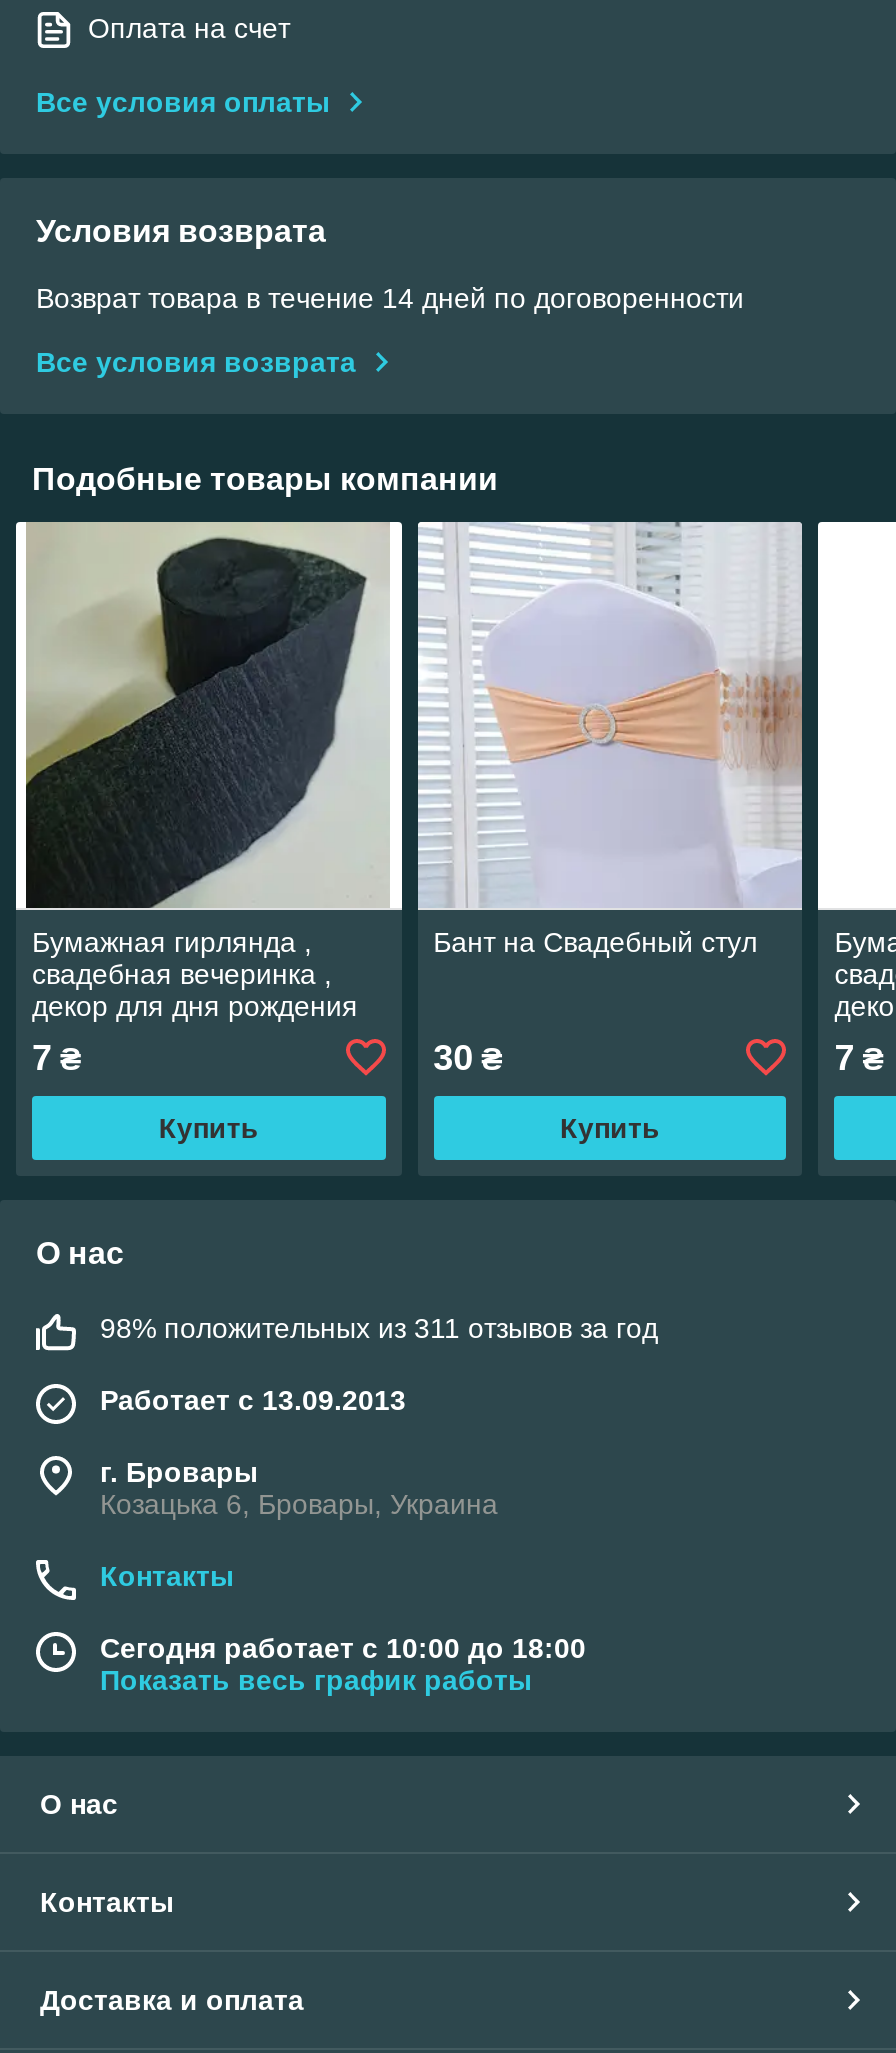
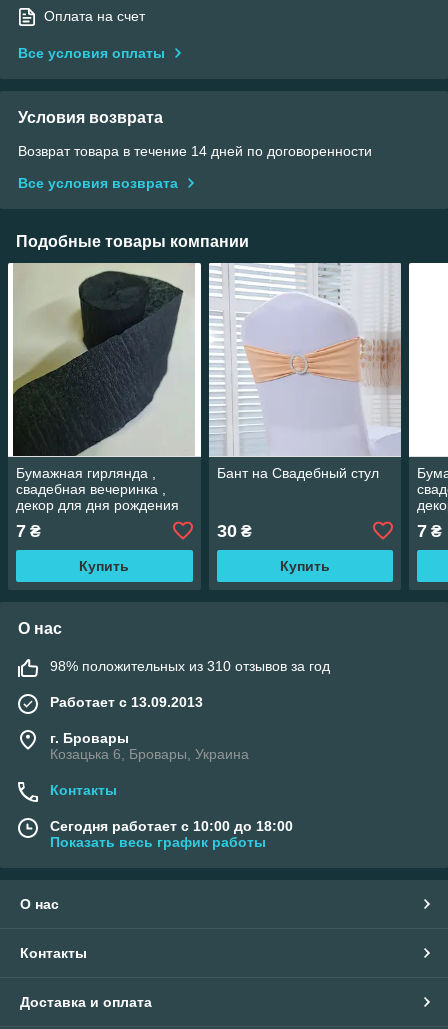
- 98% положительных из 311 отзывов за год
+ 98% положительных из 310 отзывов за год
